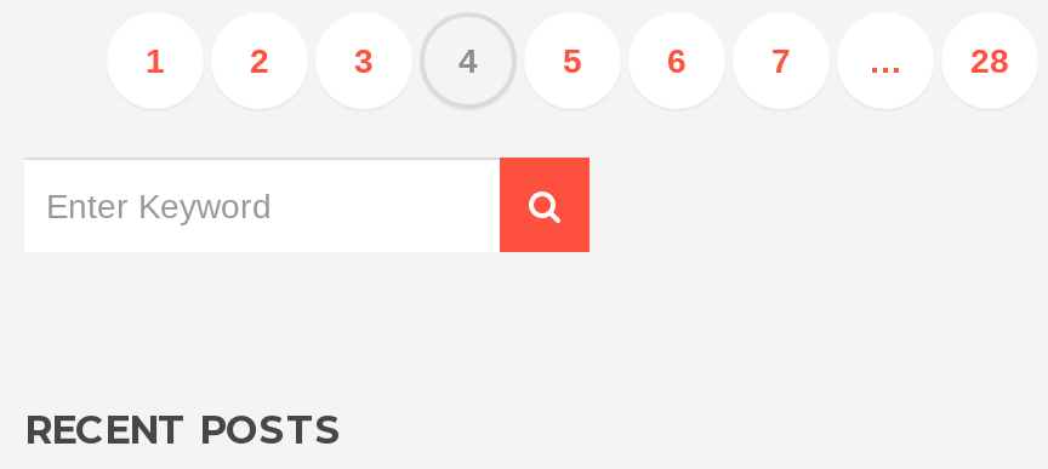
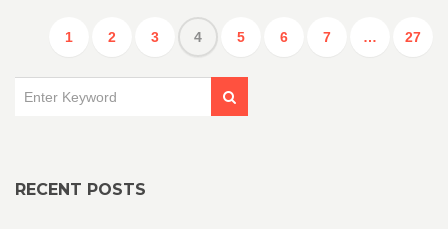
- 28
+ 27
